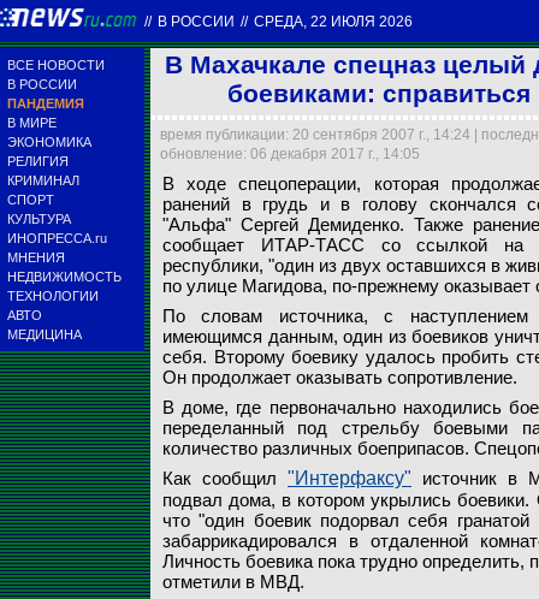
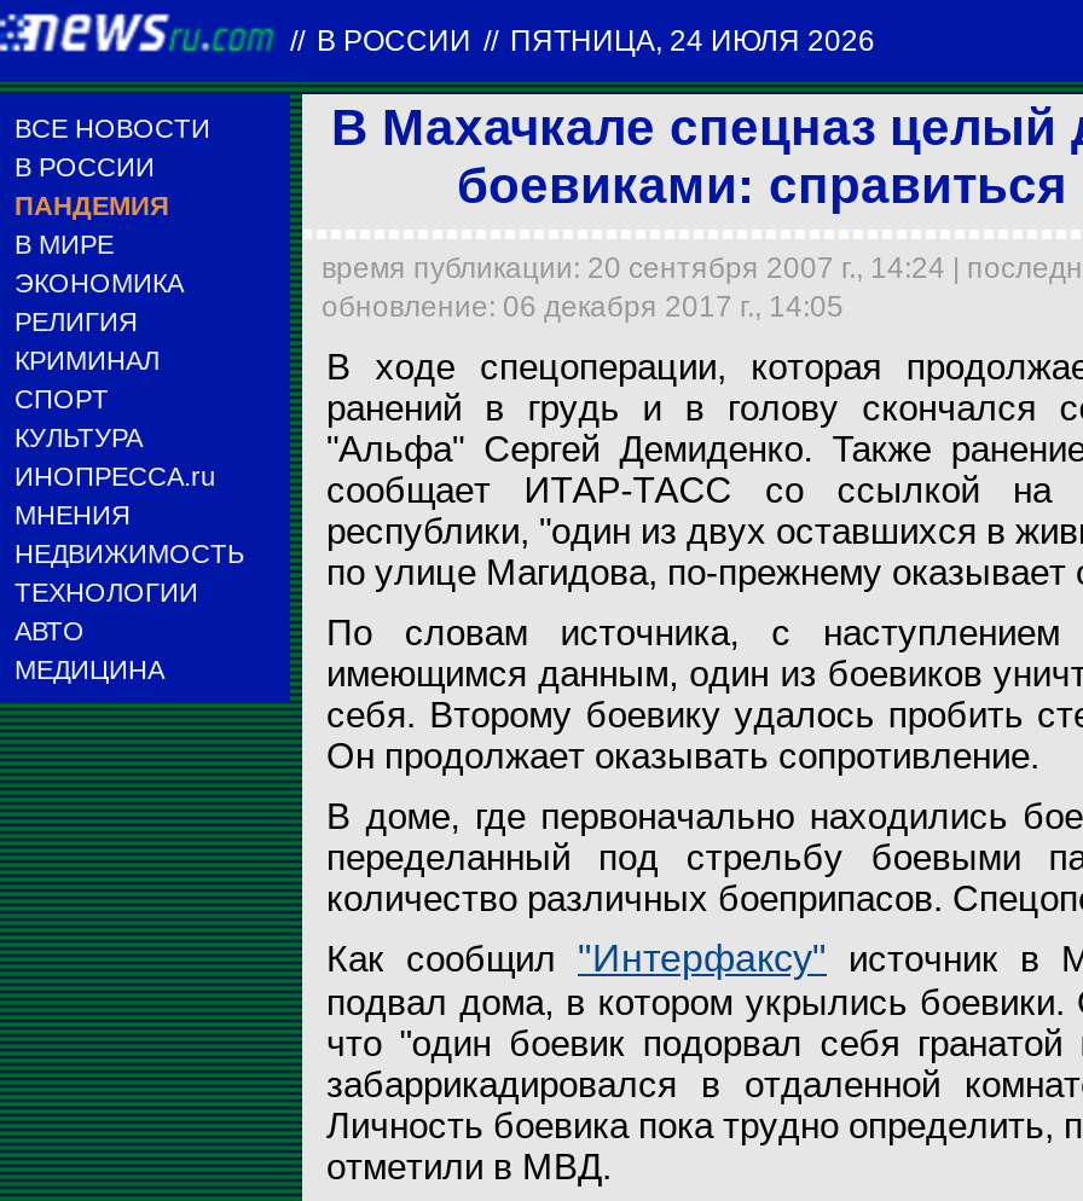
- // В РОССИИ // СРЕДА, 22 ИЮЛЯ 2026
+ // В РОССИИ // ПЯТНИЦА, 24 ИЮЛЯ 2026
